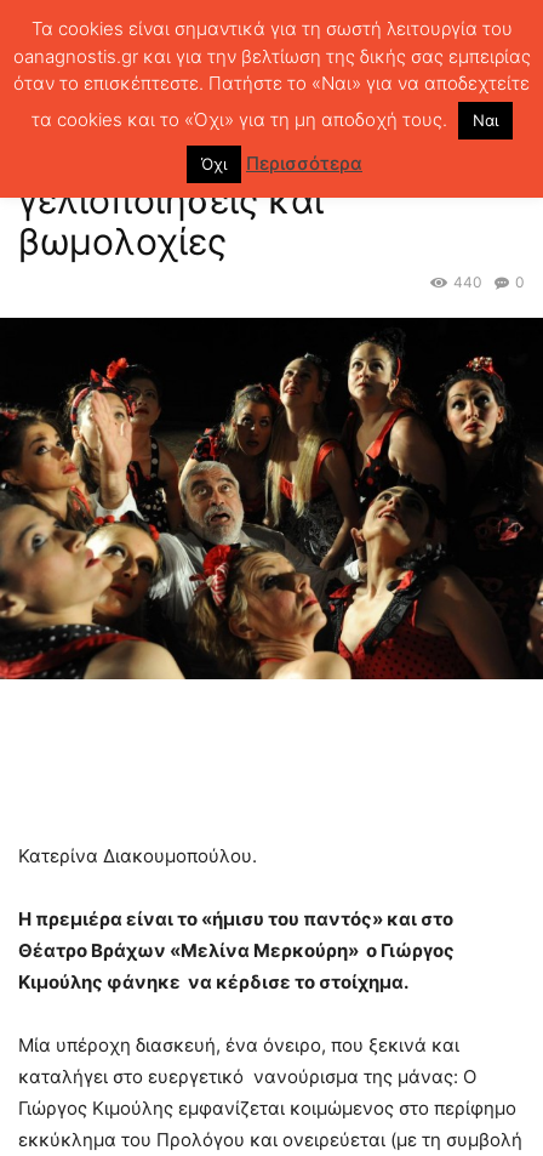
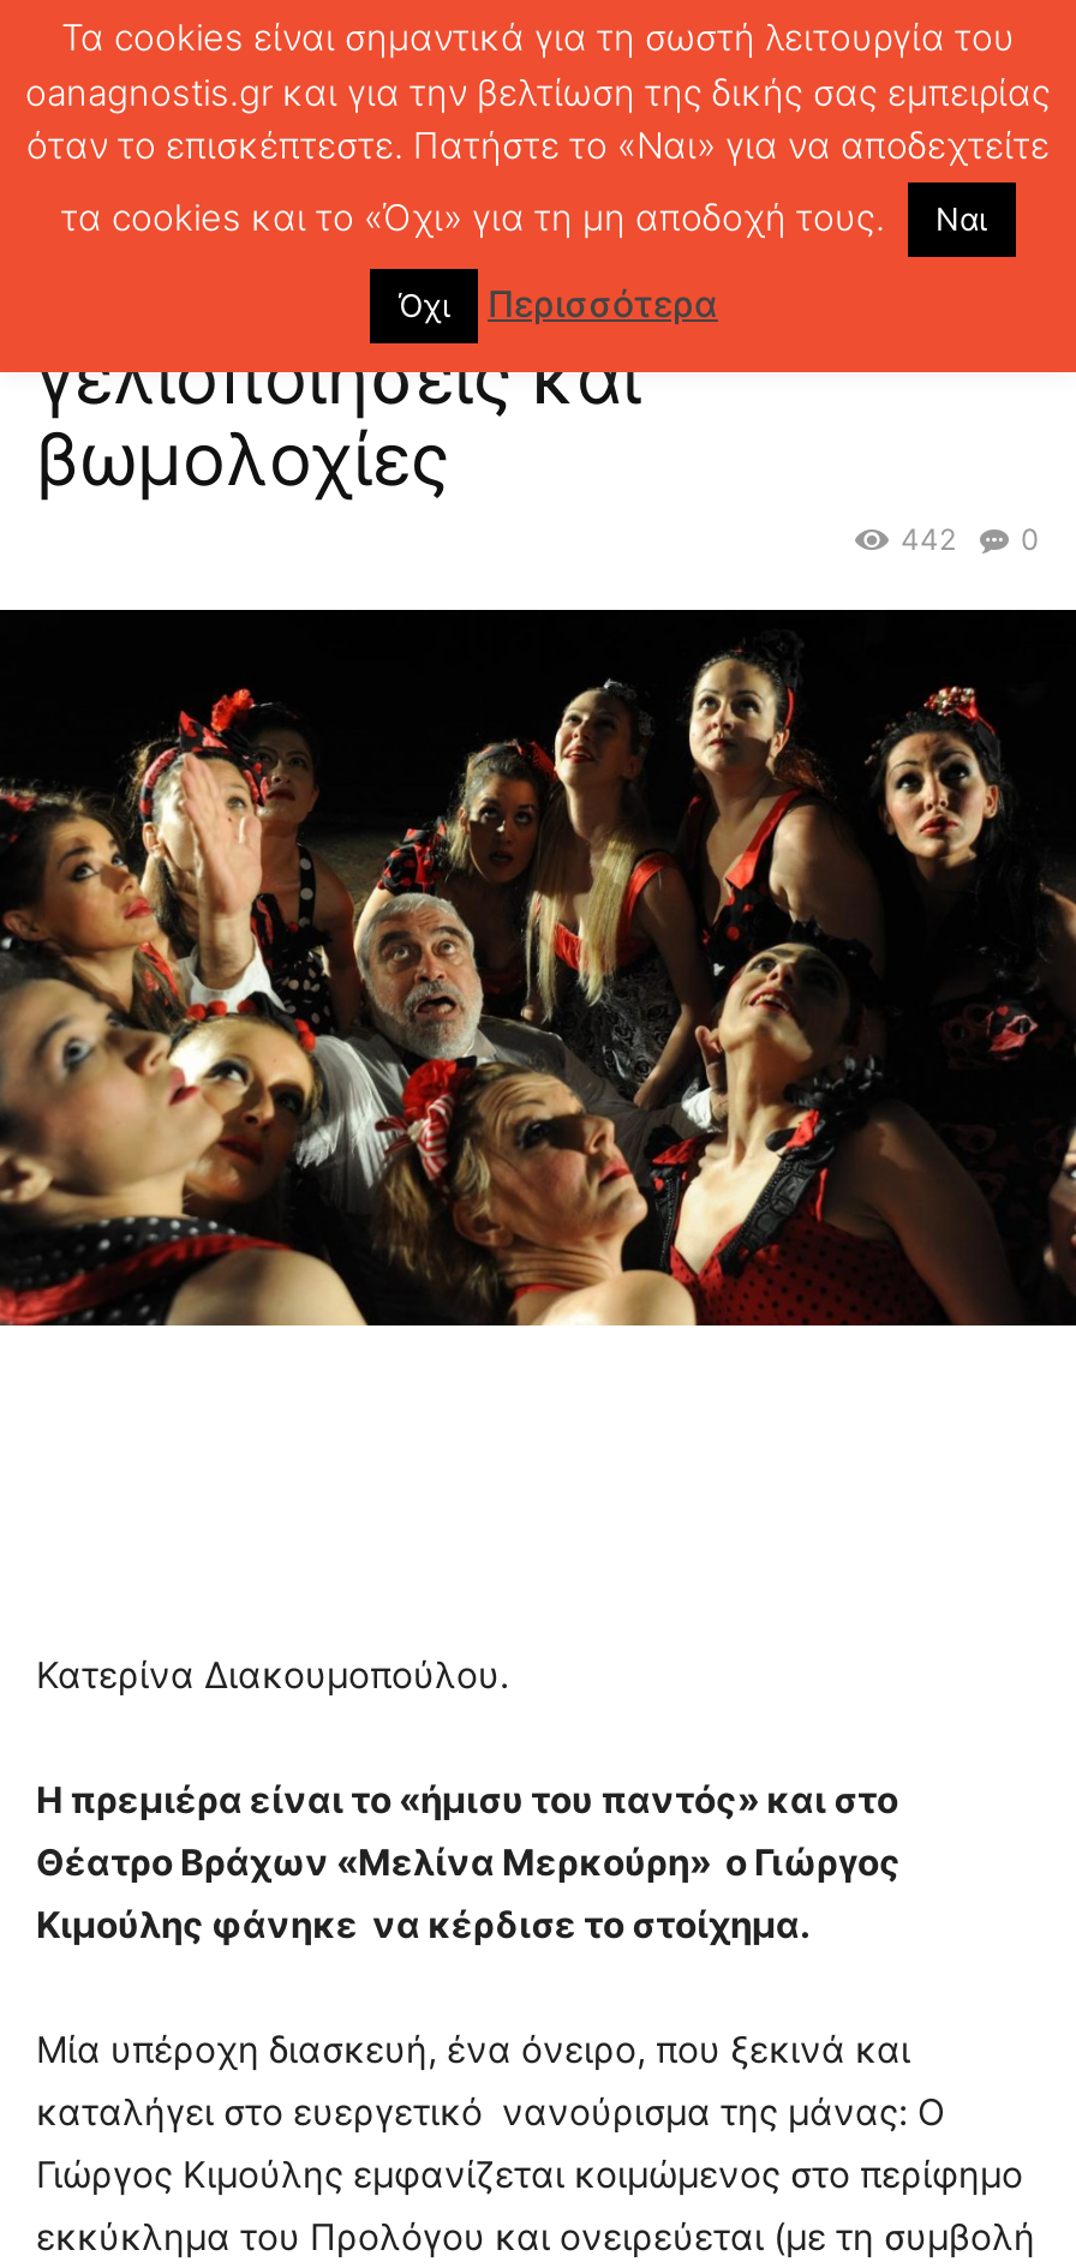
- 440 0
+ 442 0
